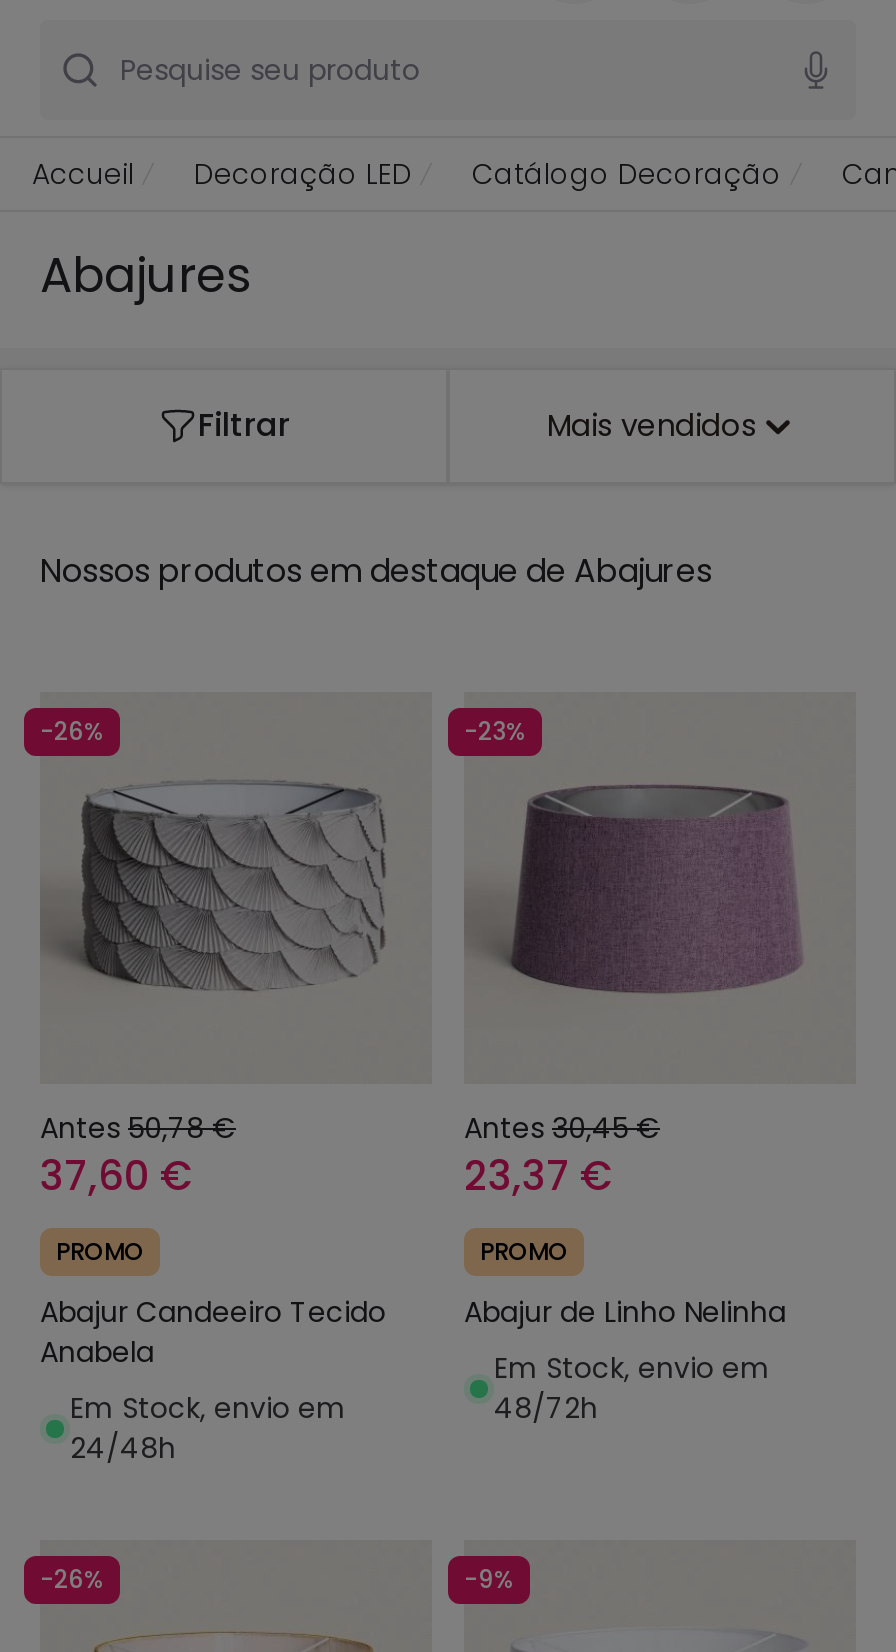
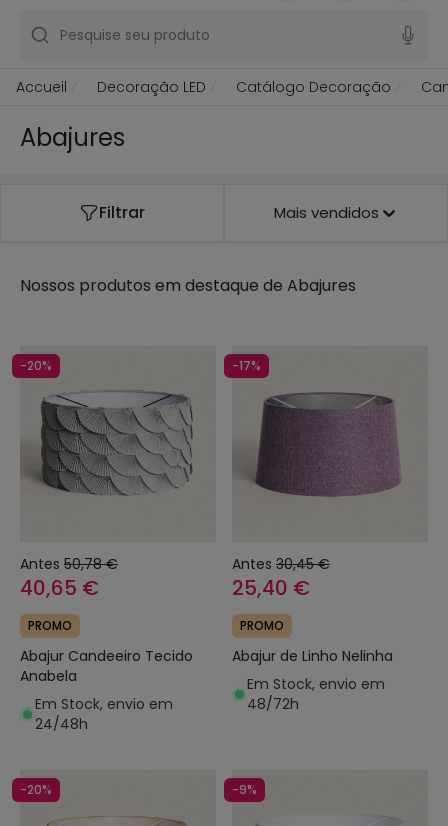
- -26%
+ -20%

- -23%
+ -17%

- 37,60 €
+ 40,65 €

- 23,37 €
+ 25,40 €

- -26%
+ -20%
